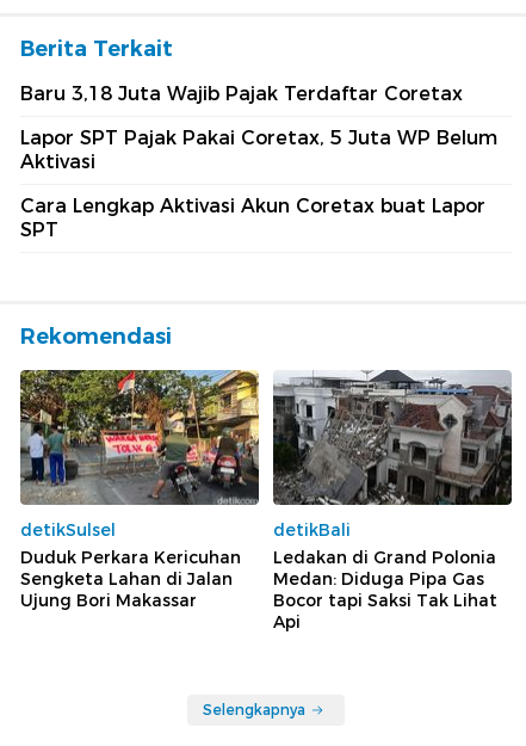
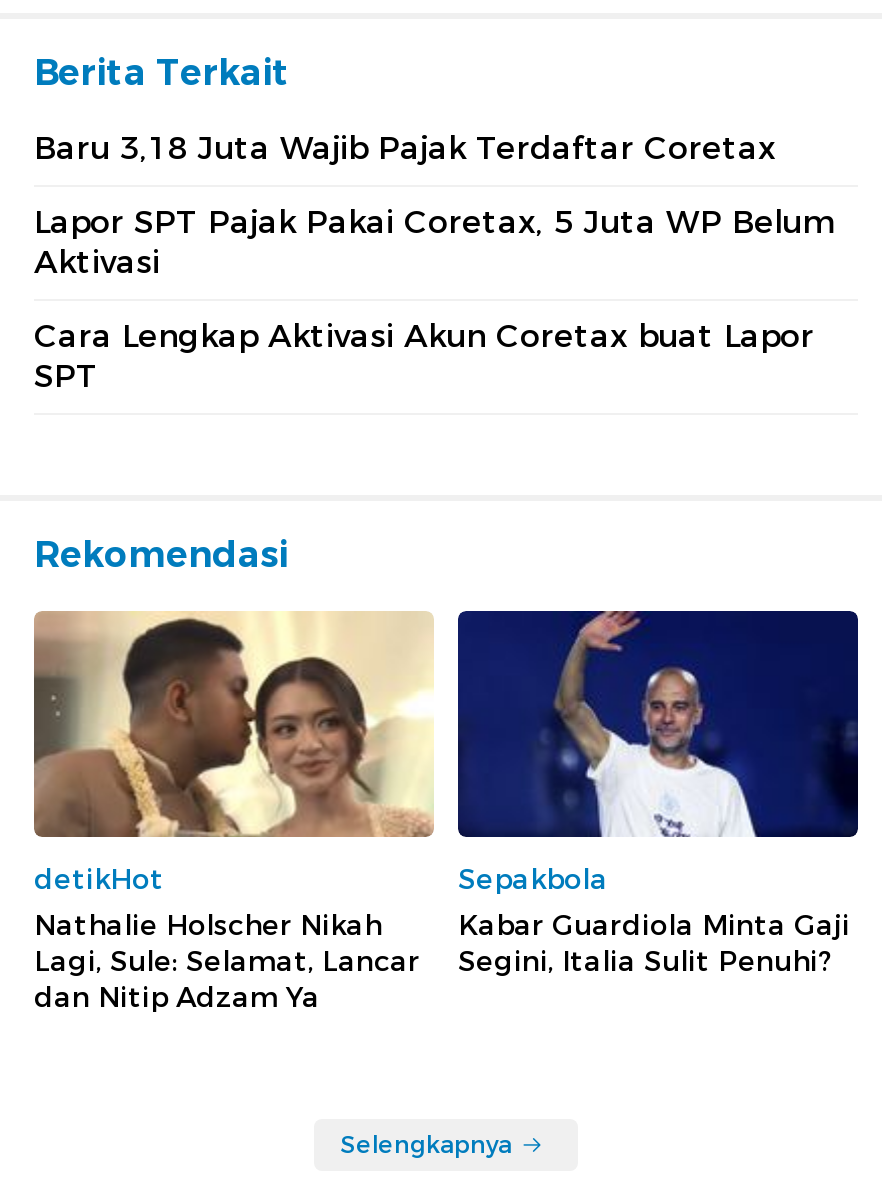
- [image]
- detikSulsel
- Duduk Perkara Kericuhan
- Sengketa Lahan di Jalan
- Ujung Bori Makassar
+ [image]
+ detikHot
+ Nathalie Holscher Nikah
+ Lagi, Sule: Selamat, Lancar
+ dan Nitip Adzam Ya

- [image]
- detikBali
- Ledakan di Grand Polonia
- Medan: Diduga Pipa Gas
- Bocor tapi Saksi Tak Lihat
- Api
+ [image]
+ Sepakbola
+ Kabar Guardiola Minta Gaji
+ Segini, Italia Sulit Penuhi?
